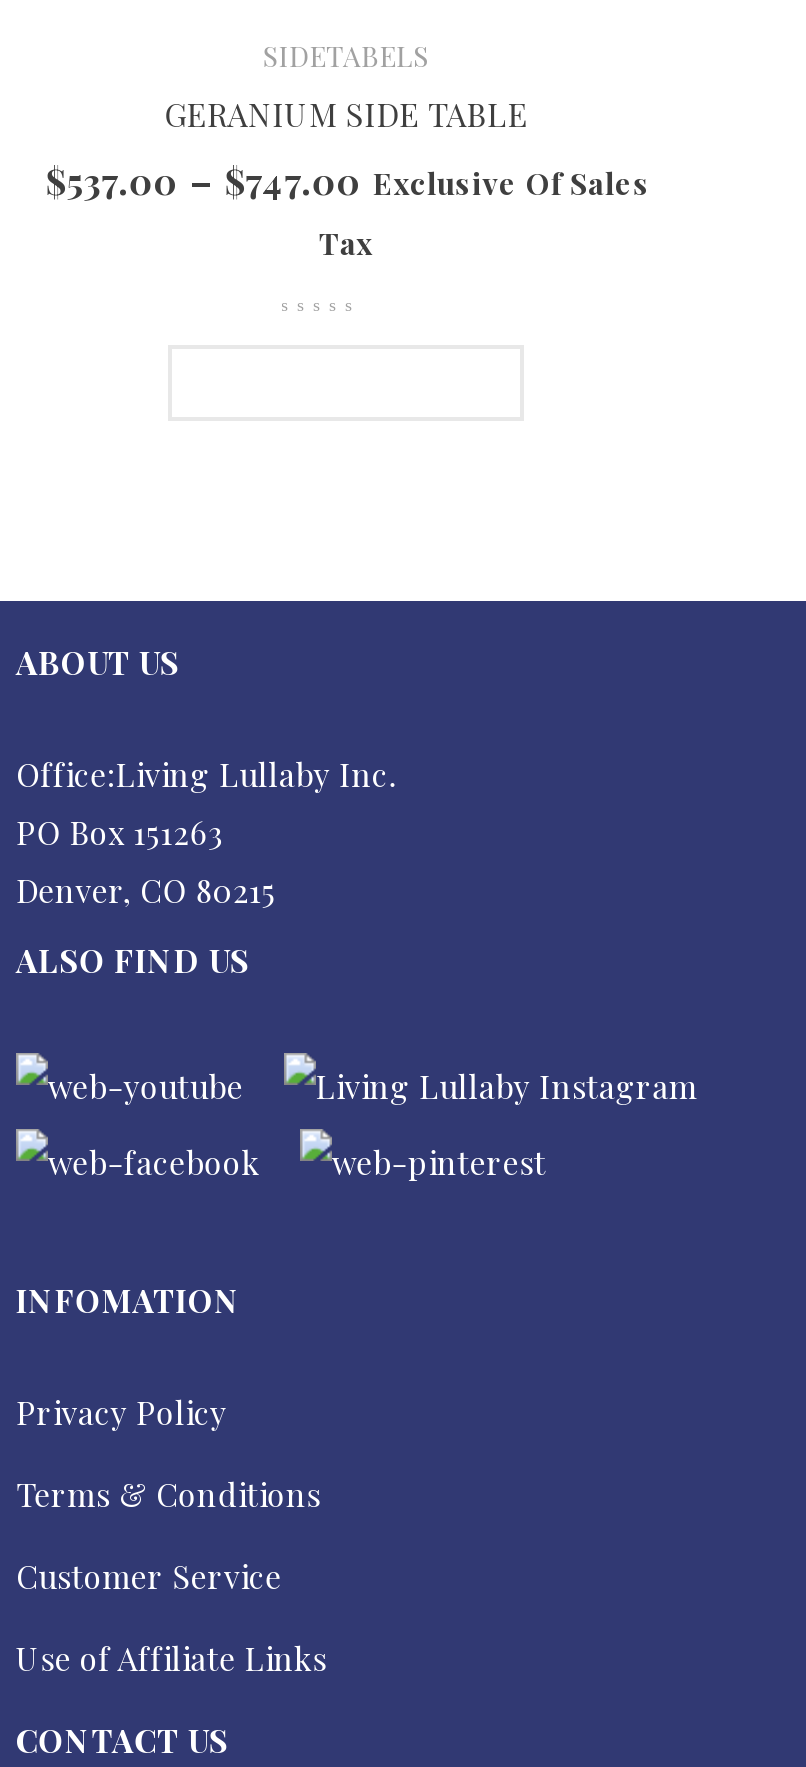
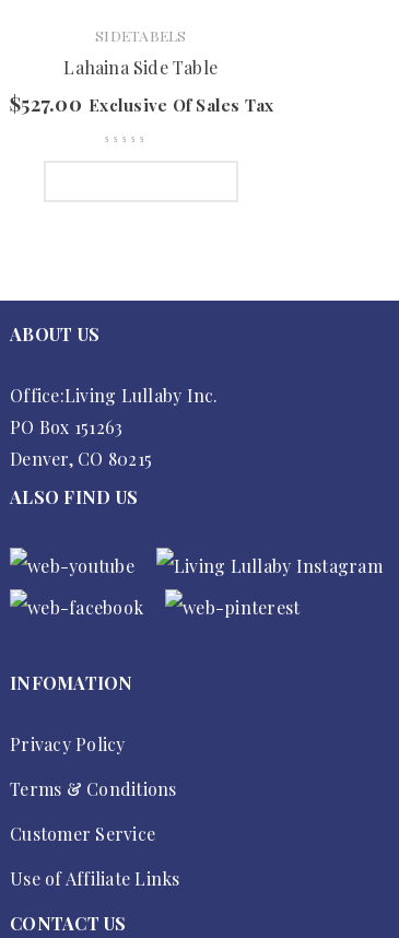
- GERANIUM SIDE TABLE
+ Lahaina Side Table

- $537.00 – $747.00 Exclusive Of Sales
- Tax
+ $527.00 Exclusive Of Sales Tax
